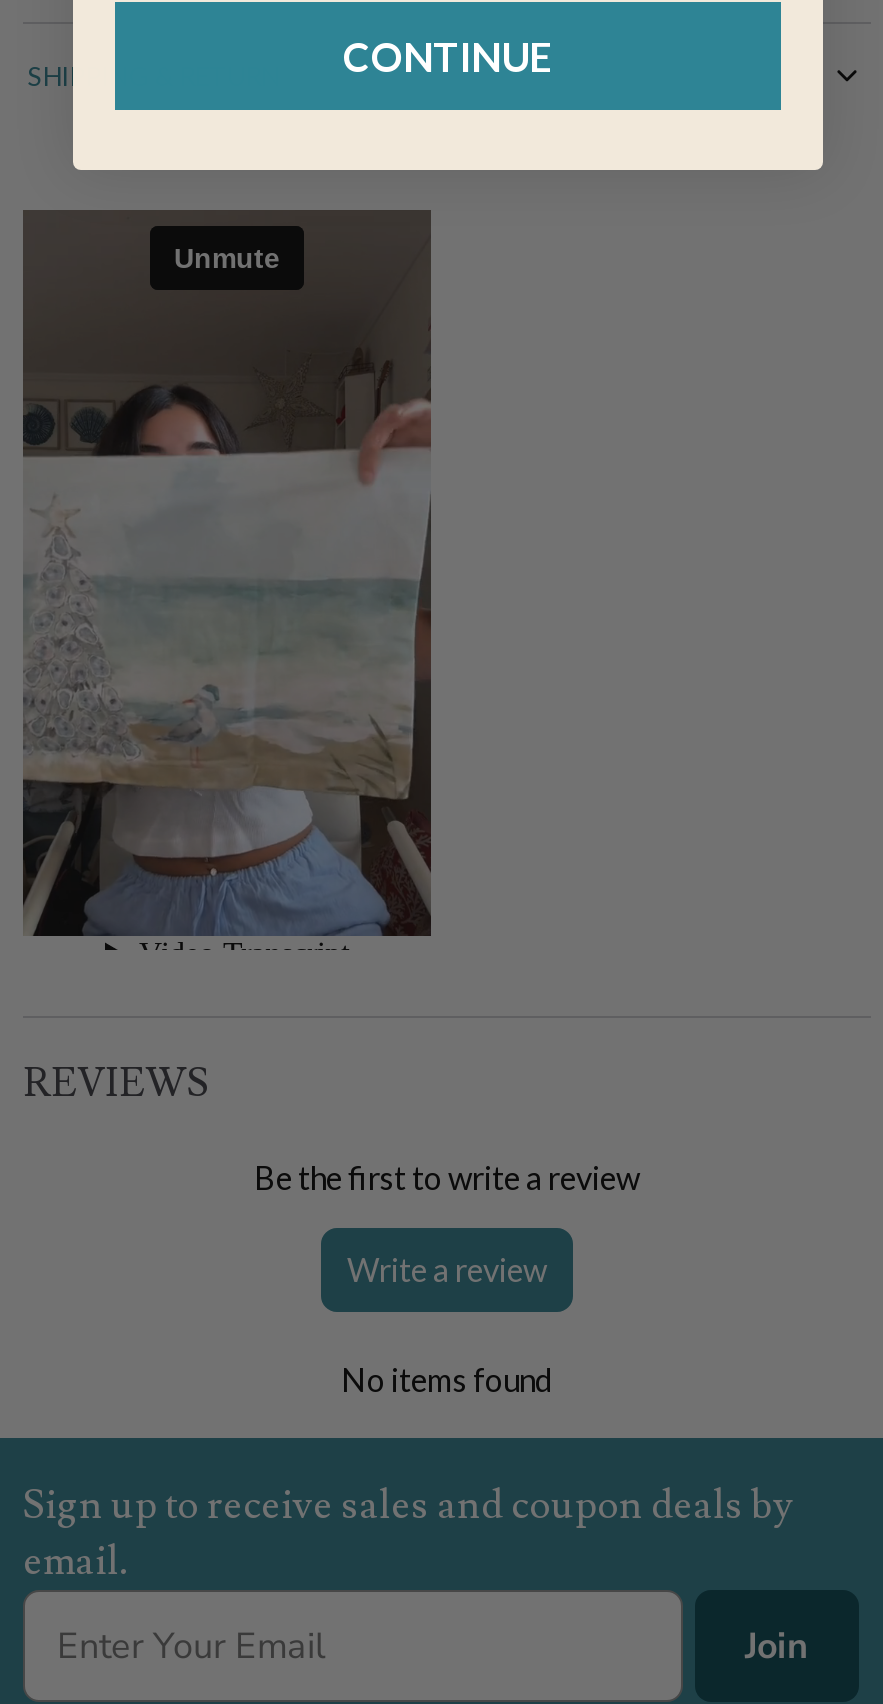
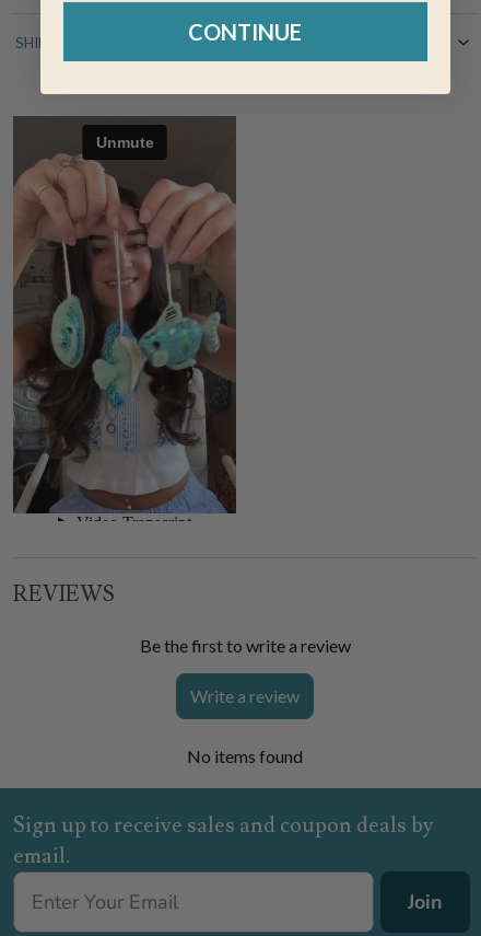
- [image]
+ [image]
